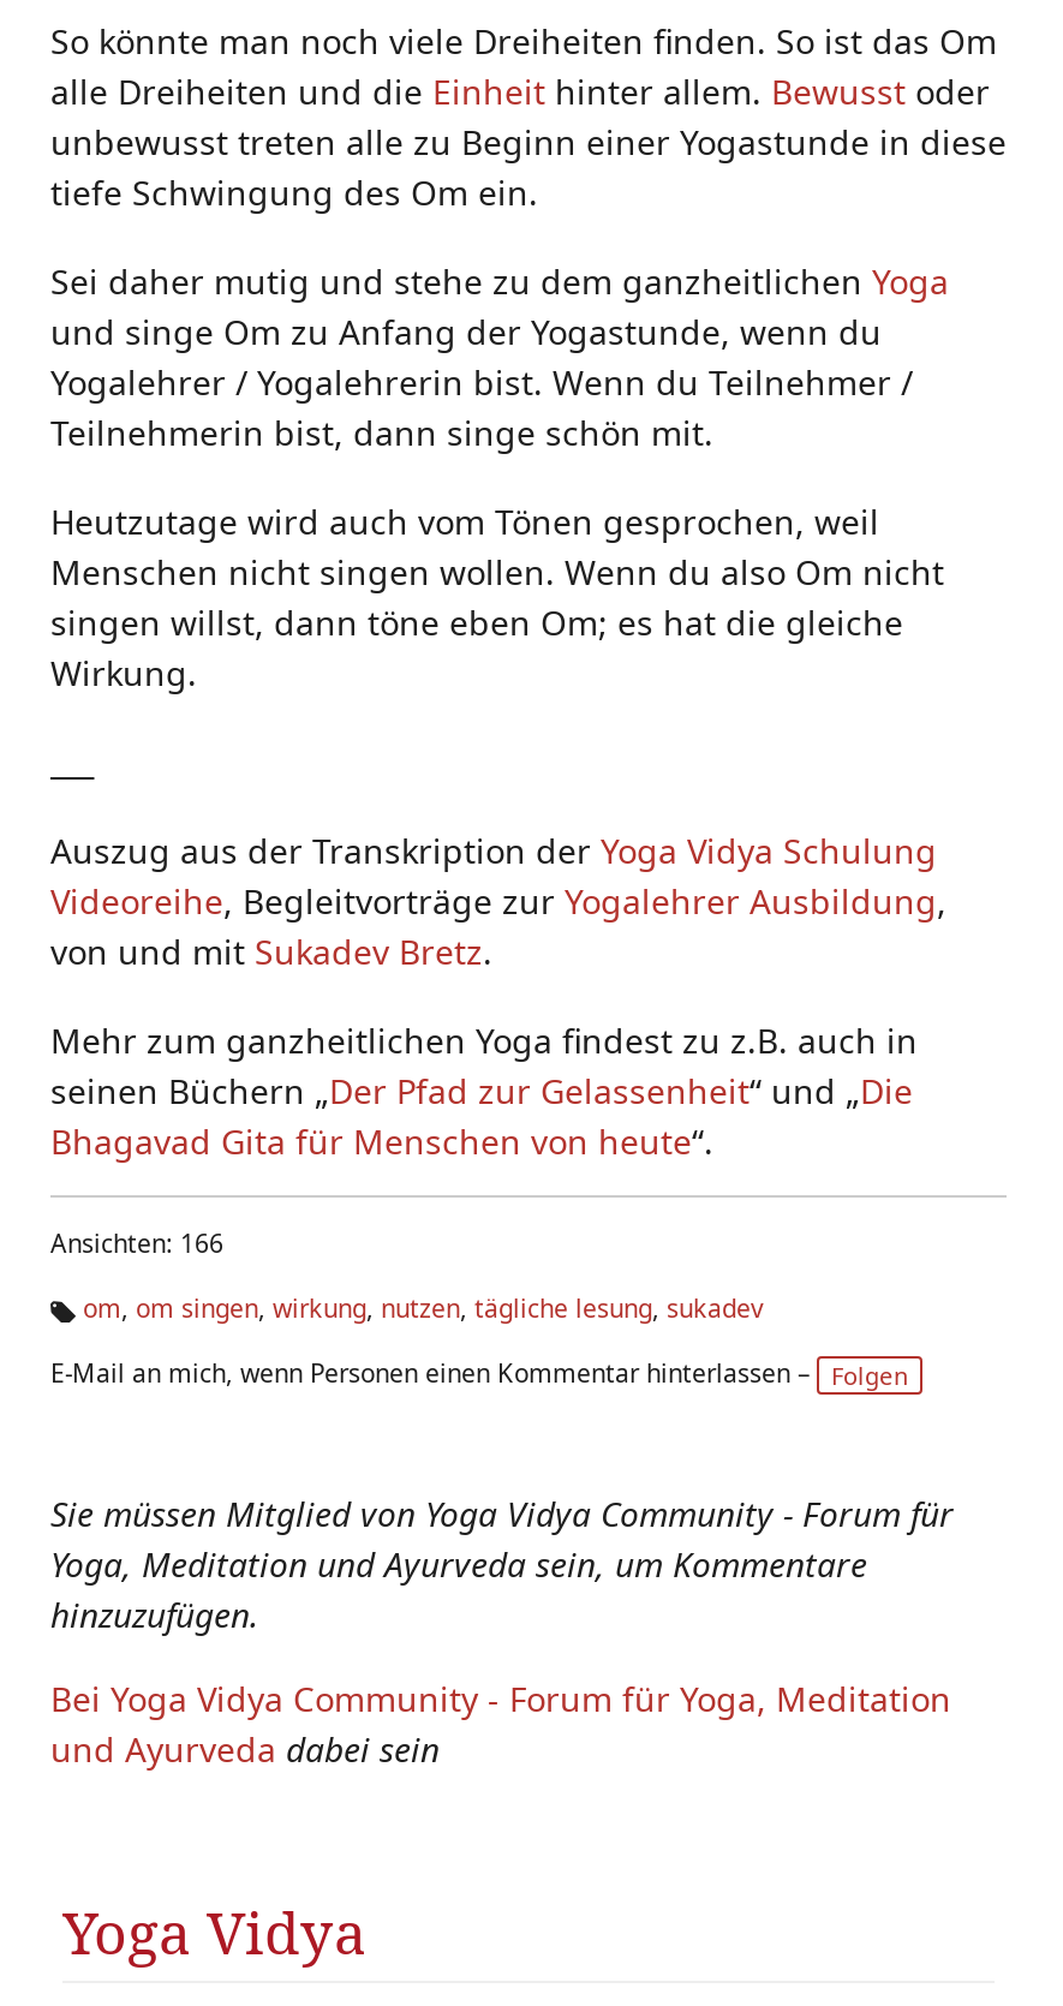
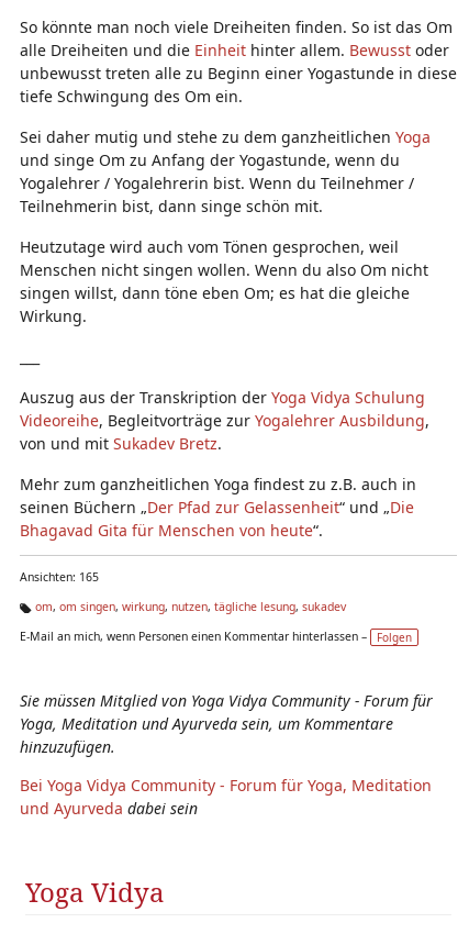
- Ansichten: 166
+ Ansichten: 165
